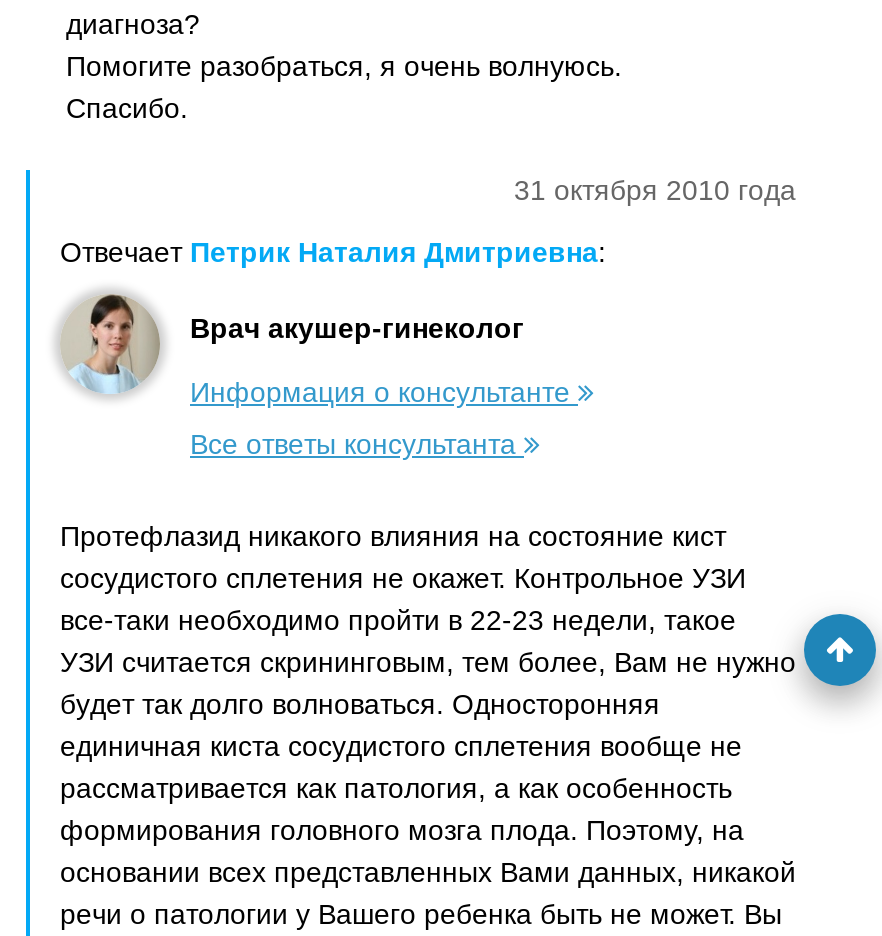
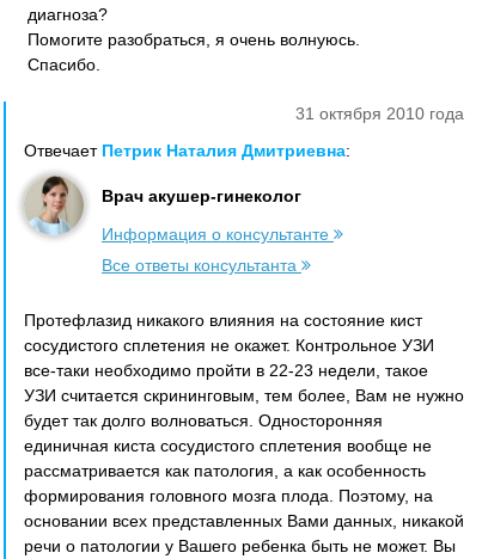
- [image]
